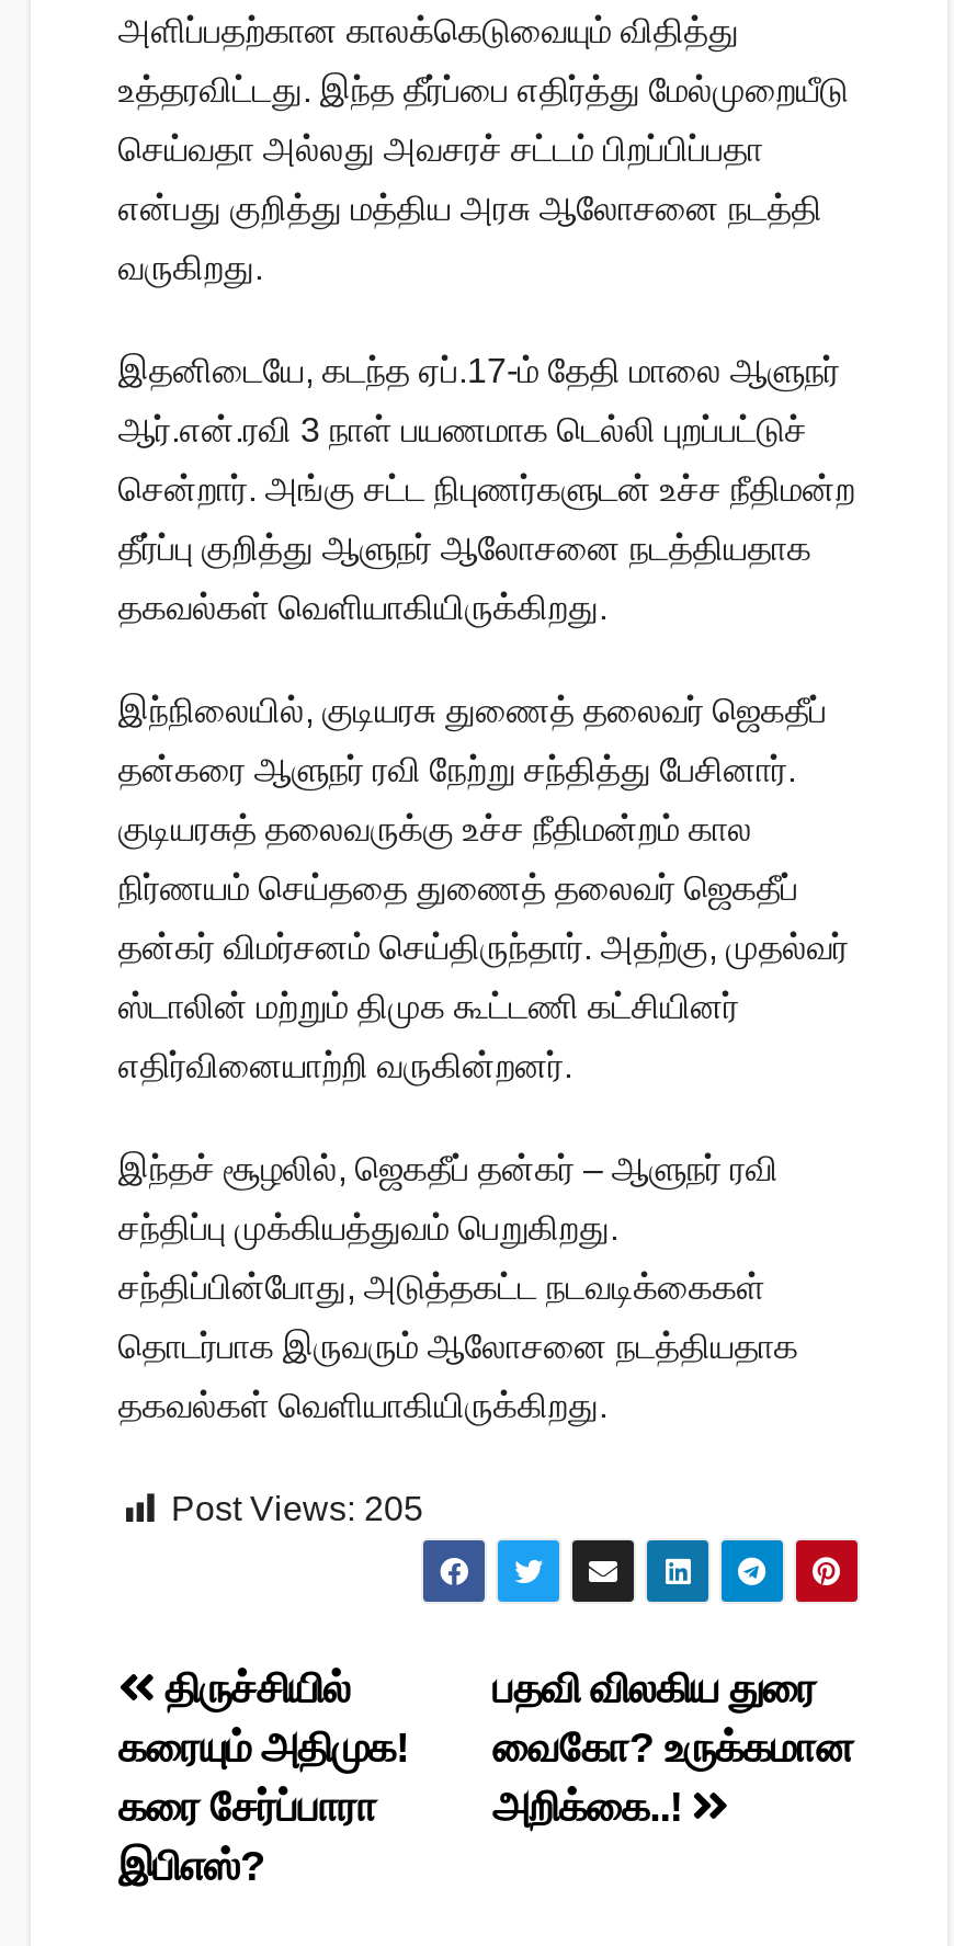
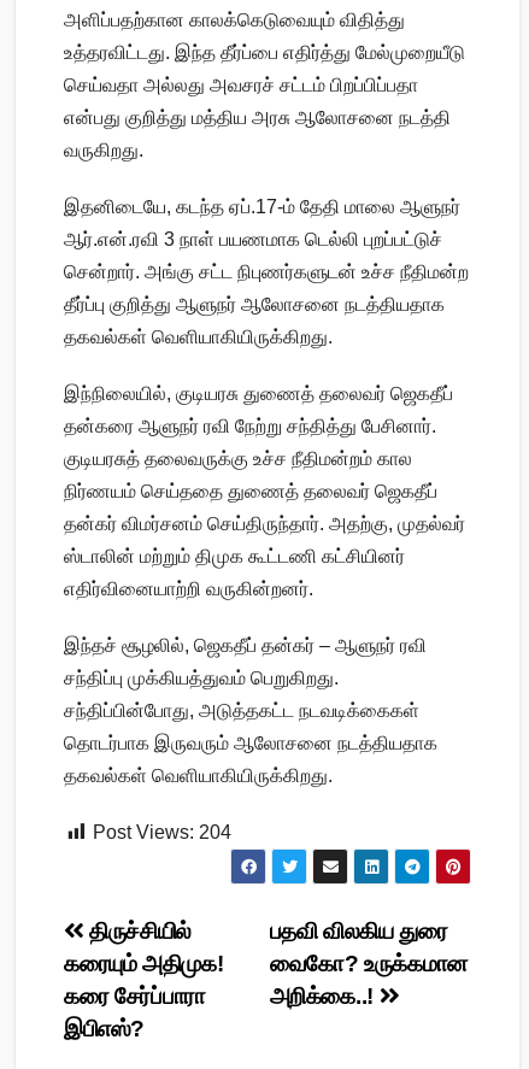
- Post Views: 205
+ Post Views: 204
